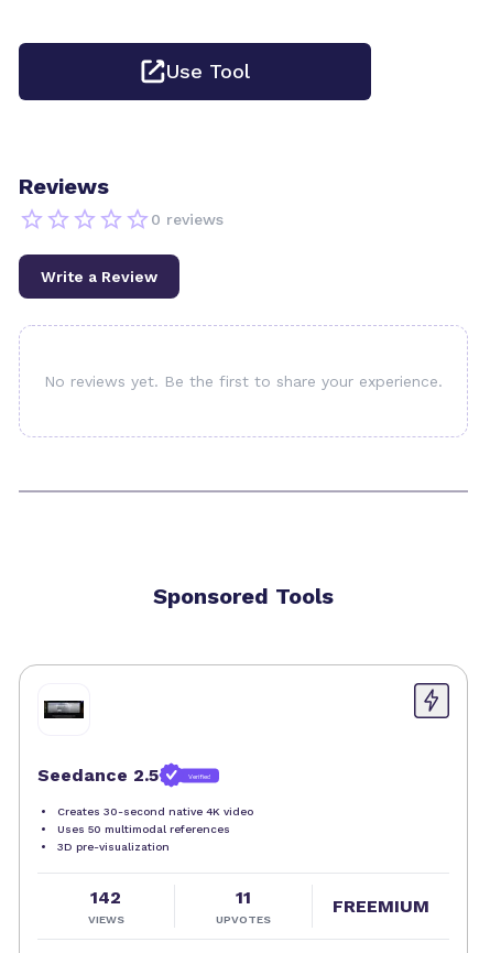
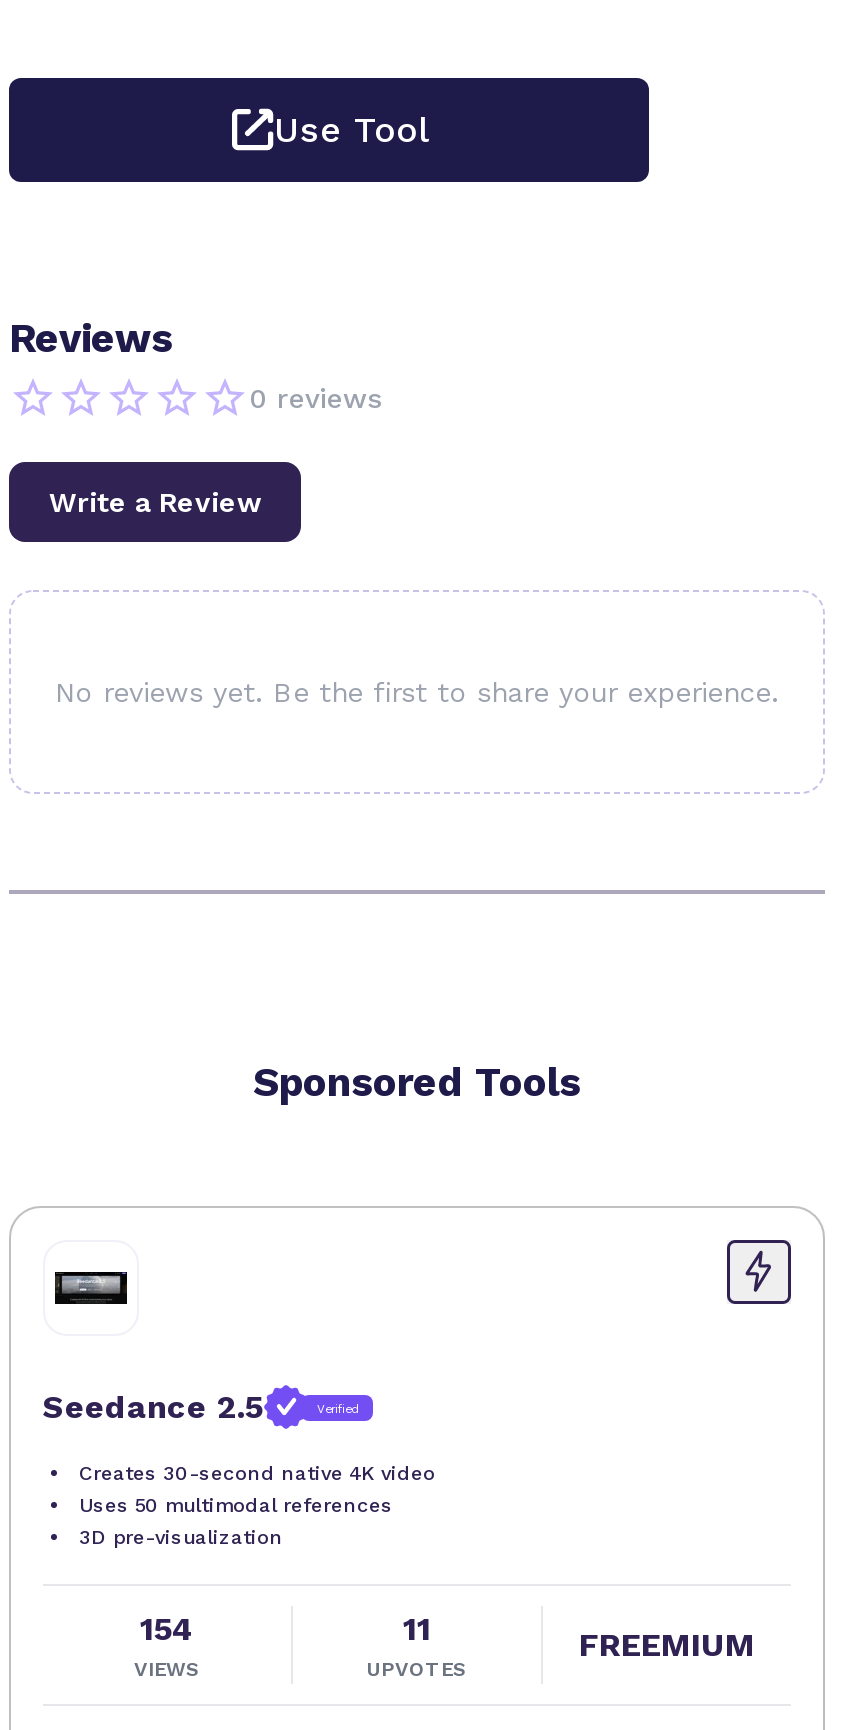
- 142
+ 154
